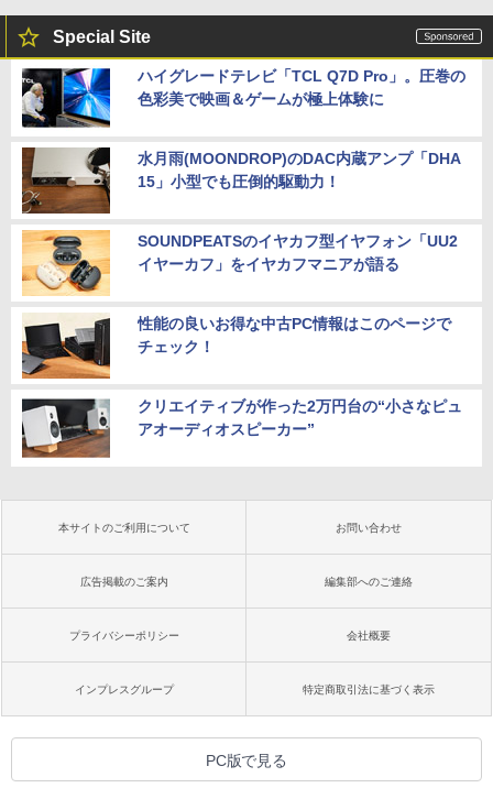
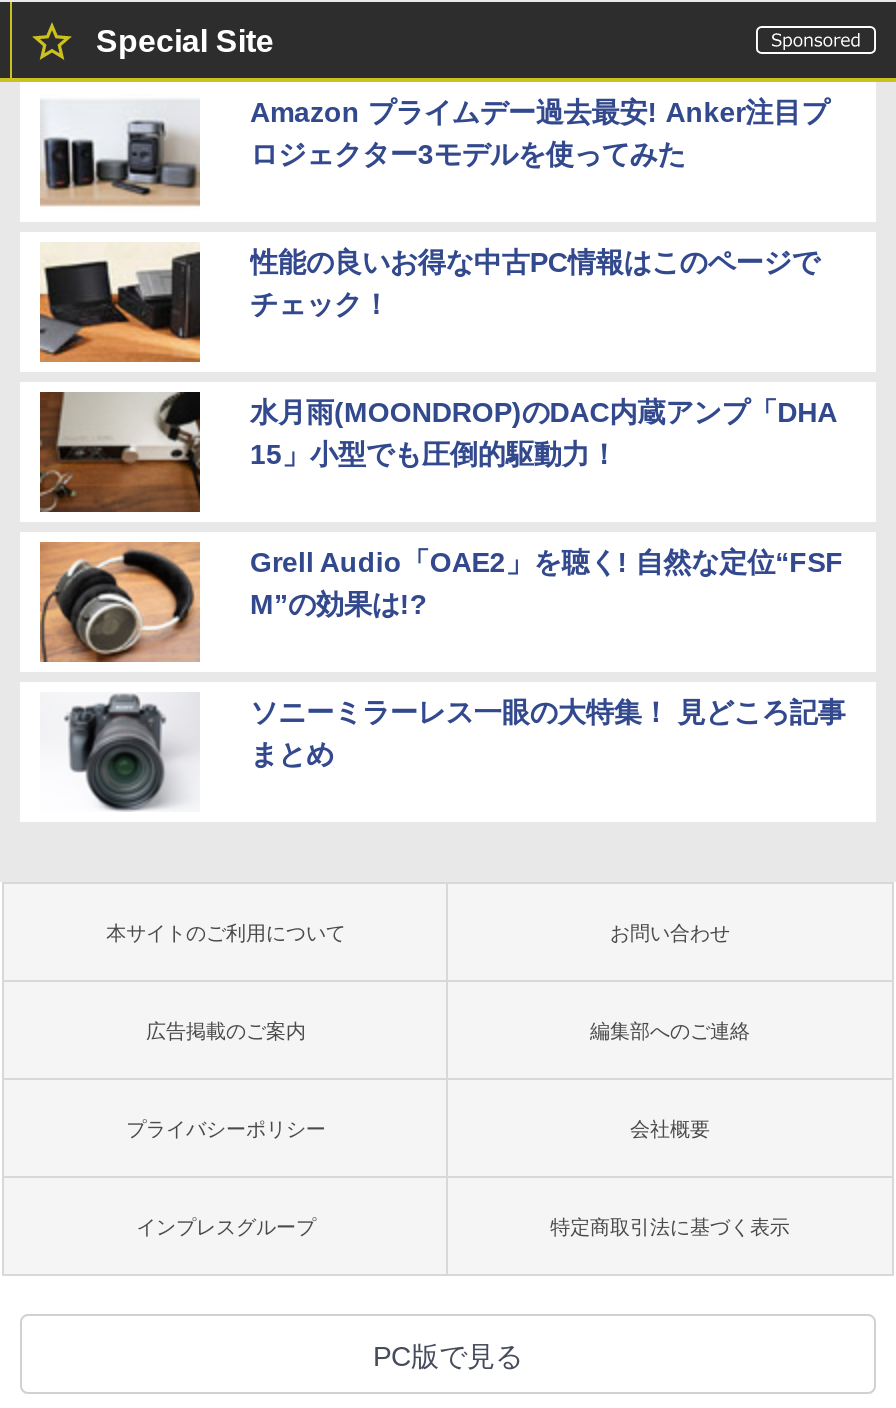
- [image]
- ハイグレードテレビ「TCL Q7D Pro」。圧巻の
- 色彩美で映画＆ゲームが極上体験に
+ [image]
+ Amazon プライムデー過去最安! Anker注目プ
+ ロジェクター3モデルを使ってみた

moved down: [image] | 水月雨(MOONDROP)のDAC内蔵アンプ「DHA | 15」小型でも圧倒的駆動力！

- [image]
- SOUNDPEATSのイヤカフ型イヤフォン「UU2
- イヤーカフ」をイヤカフマニアが語る
- クリエイティブが作った2万円台の“小さなピュ
- アオーディオスピーカー”
+ [image]
+ Grell Audio「OAE2」を聴く! 自然な定位“FSF
+ M”の効果は!?
+ ソニーミラーレス一眼の大特集！ 見どころ記事
+ まとめ

moved up: [image] | 性能の良いお得な中古PC情報はこのページで | チェック！

- [image]
+ [image]
